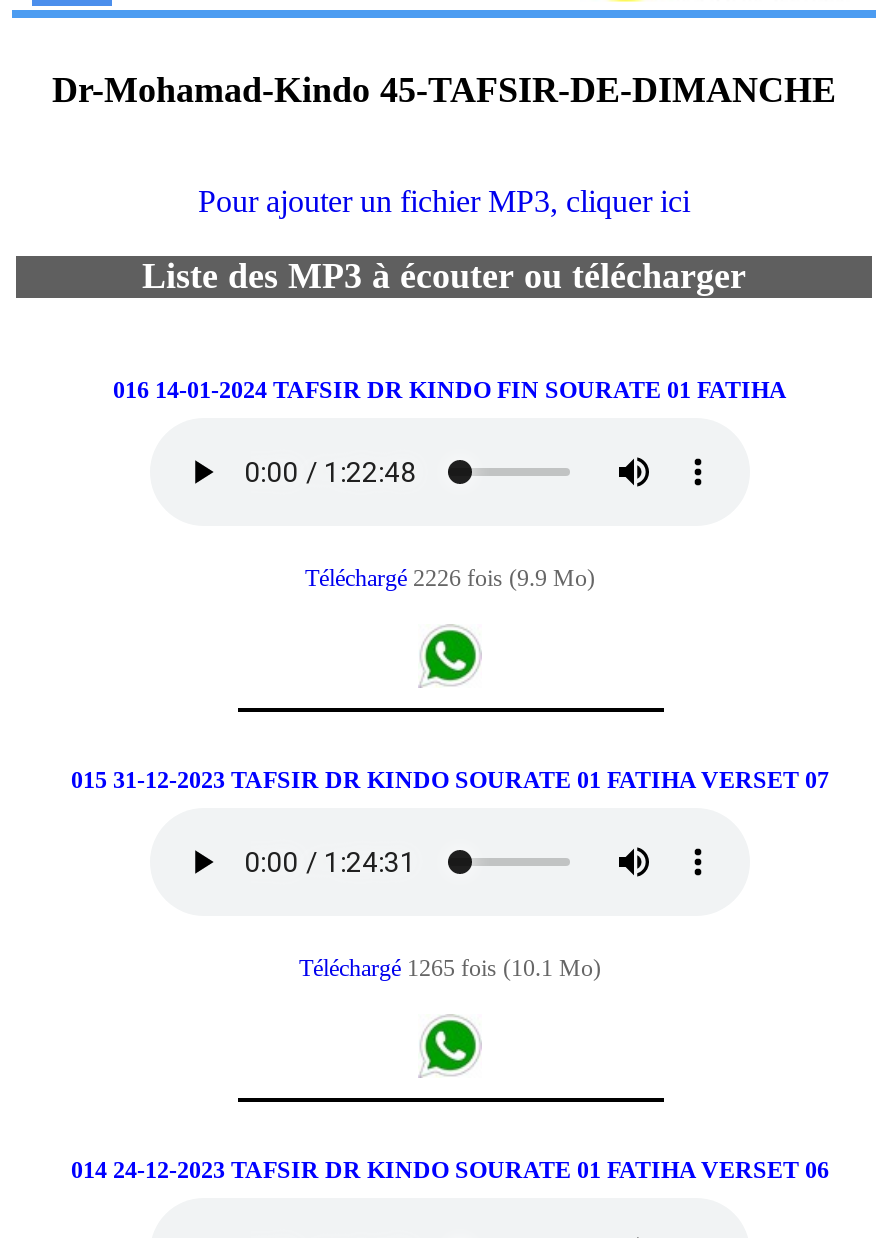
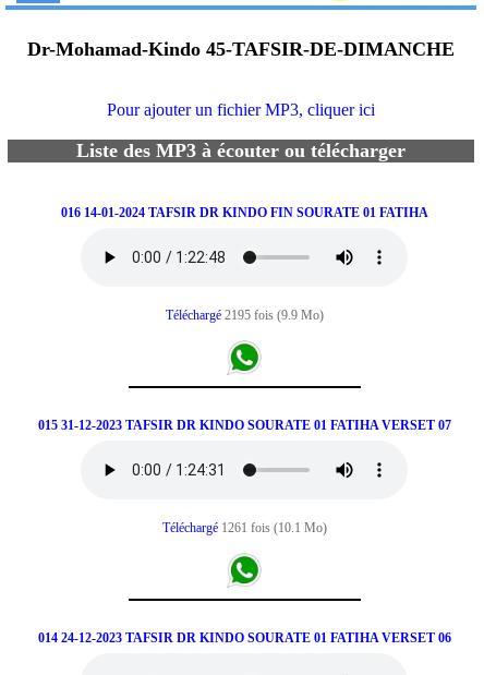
- Téléchargé 2226 fois (9.9 Mo)
+ Téléchargé 2195 fois (9.9 Mo)

- Téléchargé 1265 fois (10.1 Mo)
+ Téléchargé 1261 fois (10.1 Mo)
